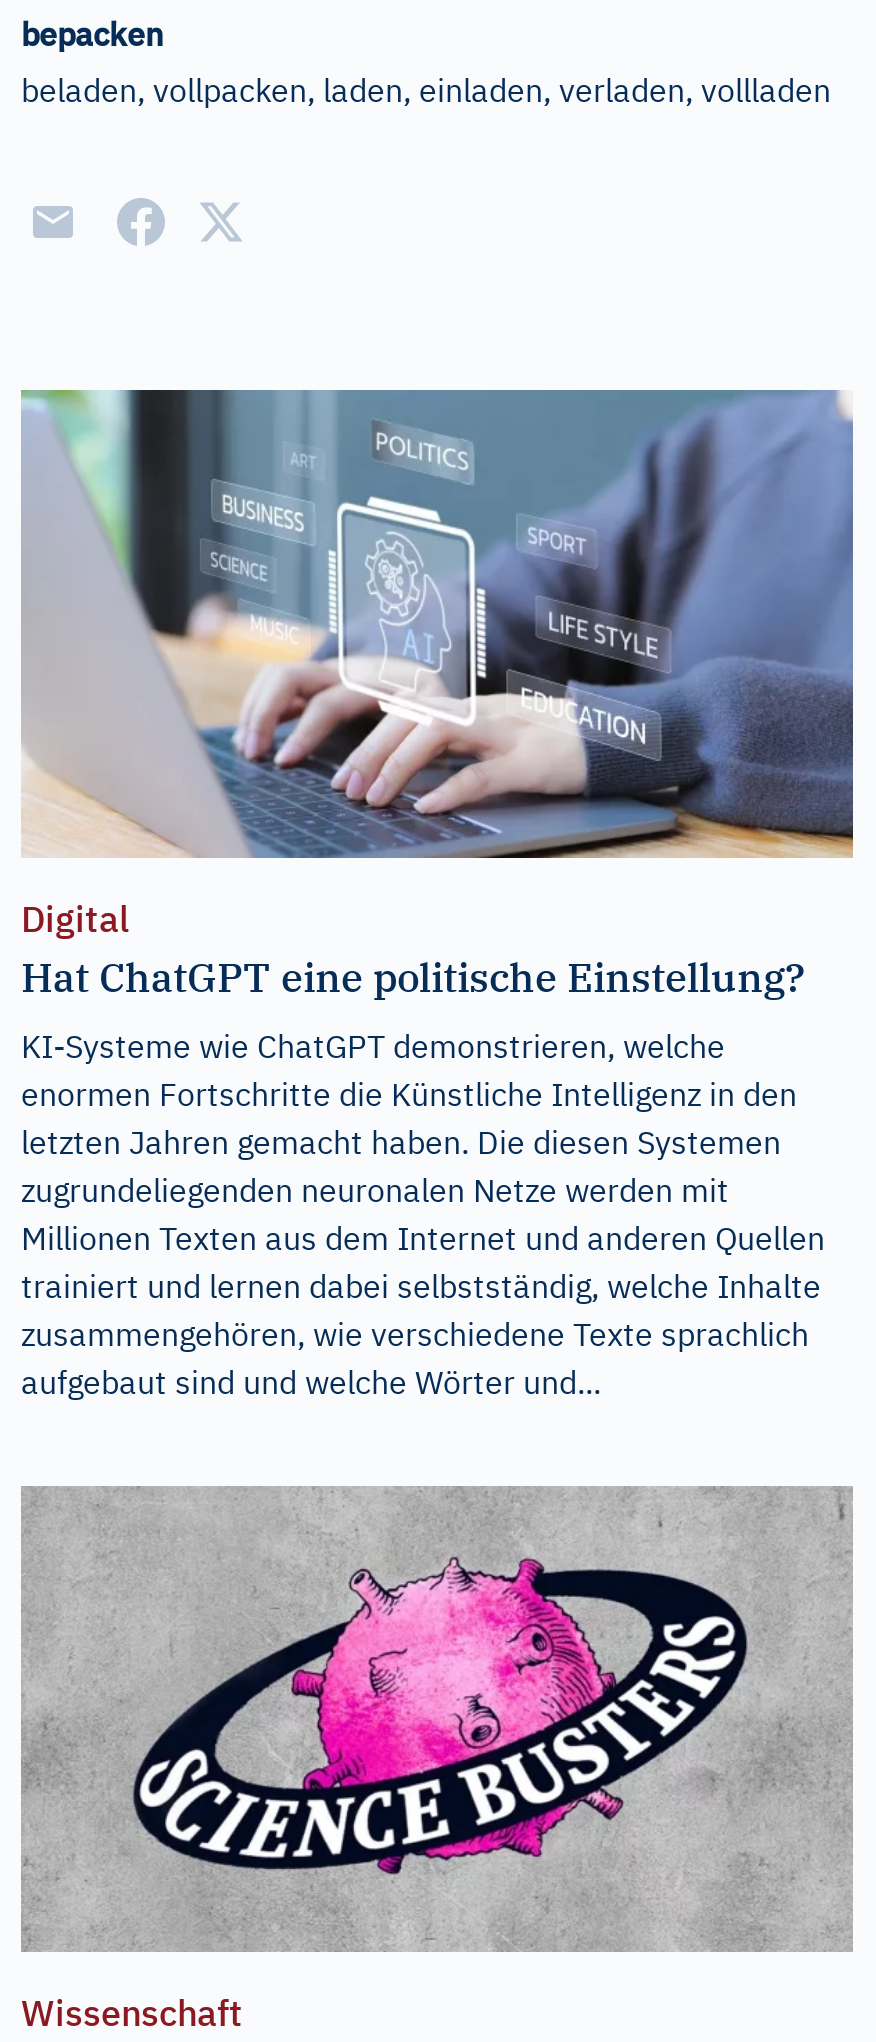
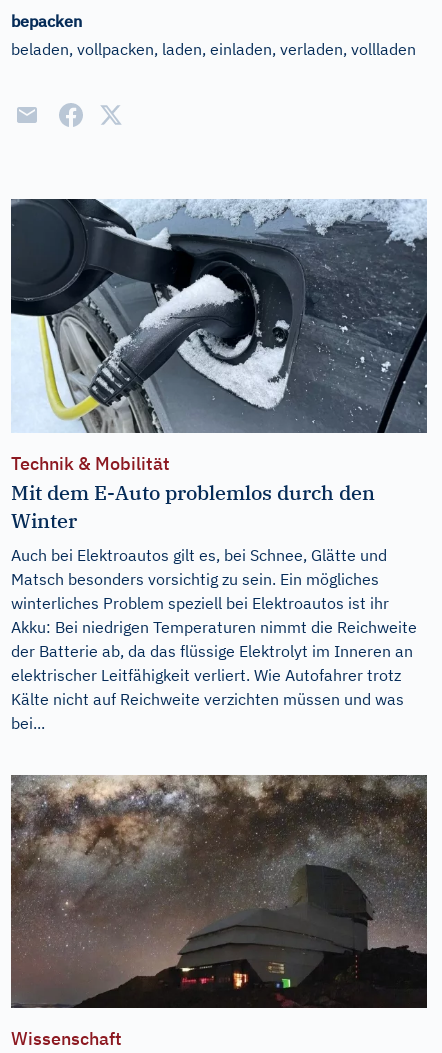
- [image]
- Digital
- Hat ChatGPT eine politische Einstellung?
- KI-Systeme wie ChatGPT demonstrieren, welche
- enormen Fortschritte die Künstliche Intelligenz in den
- letzten Jahren gemacht haben. Die diesen Systemen
- zugrundeliegenden neuronalen Netze werden mit
- Millionen Texten aus dem Internet und anderen Quellen
- trainiert und lernen dabei selbstständig, welche Inhalte
- zusammengehören, wie verschiedene Texte sprachlich
- aufgebaut sind und welche Wörter und...
+ [image]
+ Technik & Mobilität
+ Mit dem E-Auto problemlos durch den
+ Winter
+ Auch bei Elektroautos gilt es, bei Schnee, Glätte und
+ Matsch besonders vorsichtig zu sein. Ein mögliches
+ winterliches Problem speziell bei Elektroautos ist ihr
+ Akku: Bei niedrigen Temperaturen nimmt die Reichweite
+ der Batterie ab, da das flüssige Elektrolyt im Inneren an
+ elektrischer Leitfähigkeit verliert. Wie Autofahrer trotz
+ Kälte nicht auf Reichweite verzichten müssen und was
+ bei...

- [image]
+ [image]
